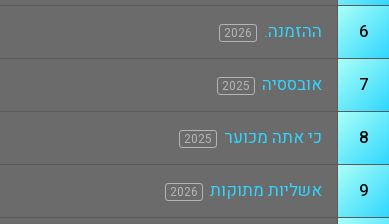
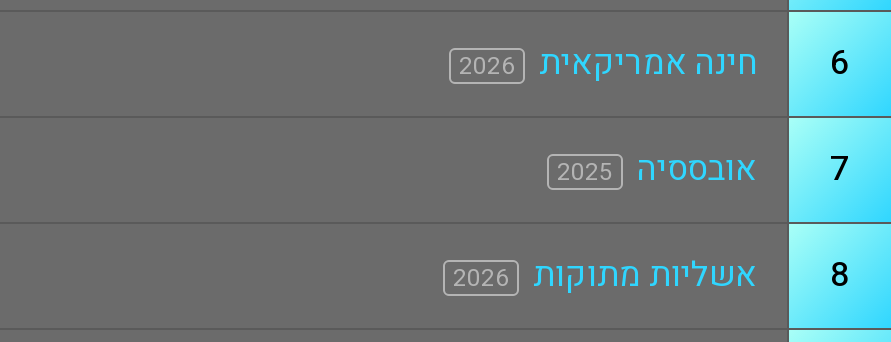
- ההזמנה.
+ חינה אמריקאית

- כי אתה מכוער
- 2025
- 9
